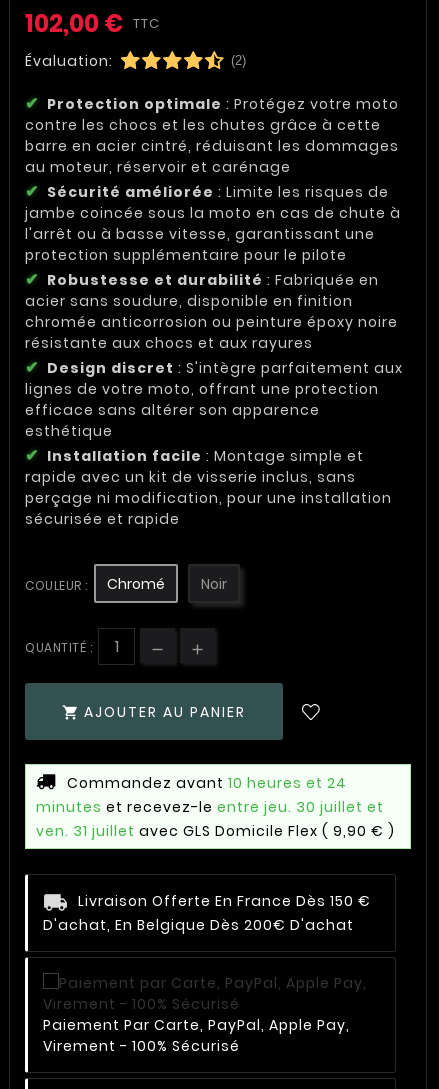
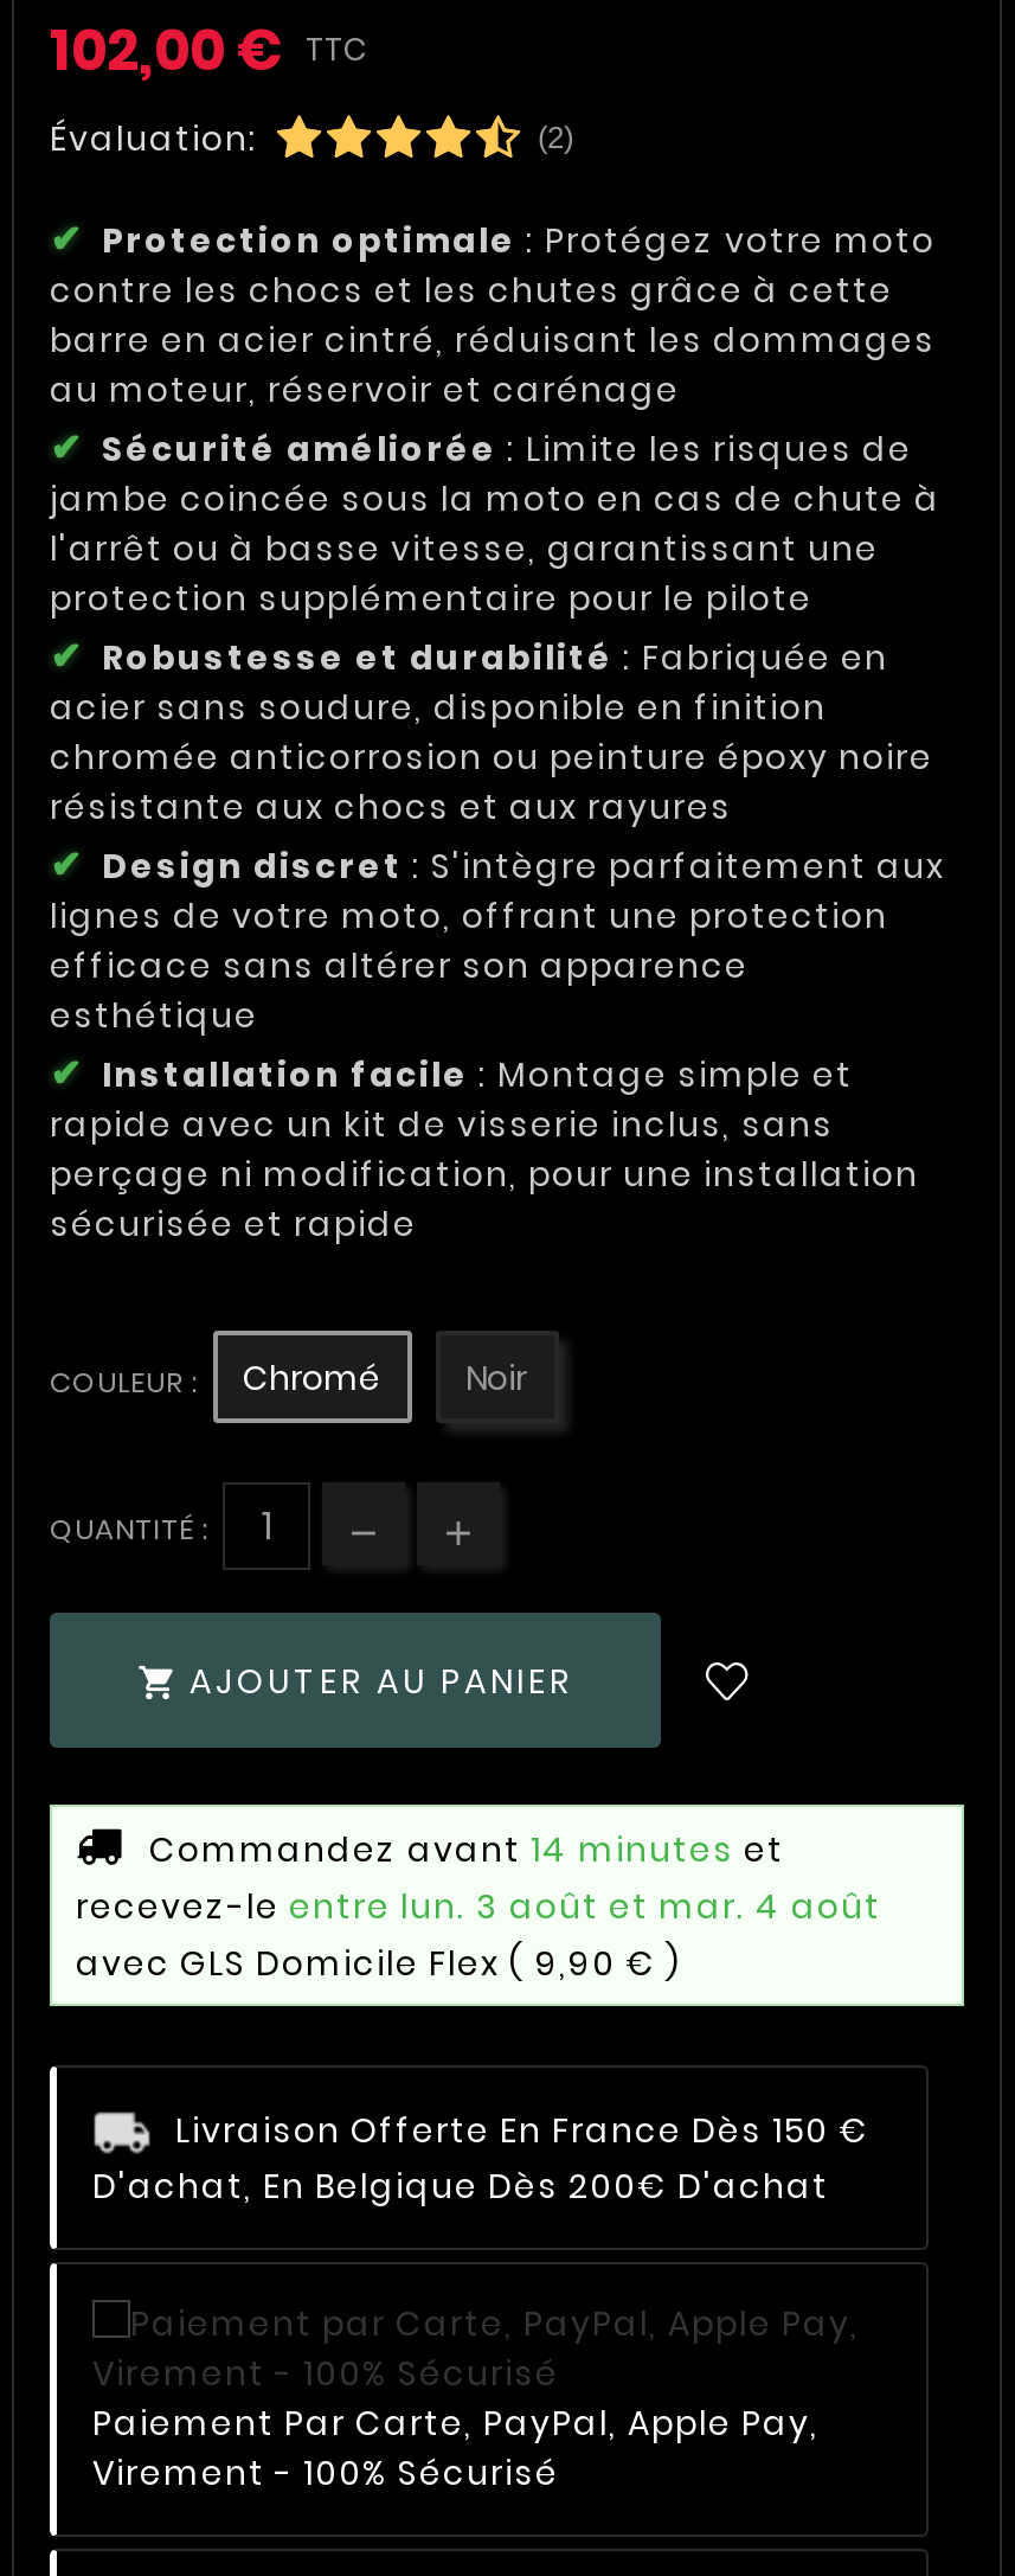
- Commandez avant 10 heures et 24
- minutes et recevez-le entre jeu. 30 juillet et
- ven. 31 juillet avec GLS Domicile Flex ( 9,90 € )
+ Commandez avant 14 minutes et
+ recevez-le entre lun. 3 août et mar. 4 août
+ avec GLS Domicile Flex ( 9,90 € )
